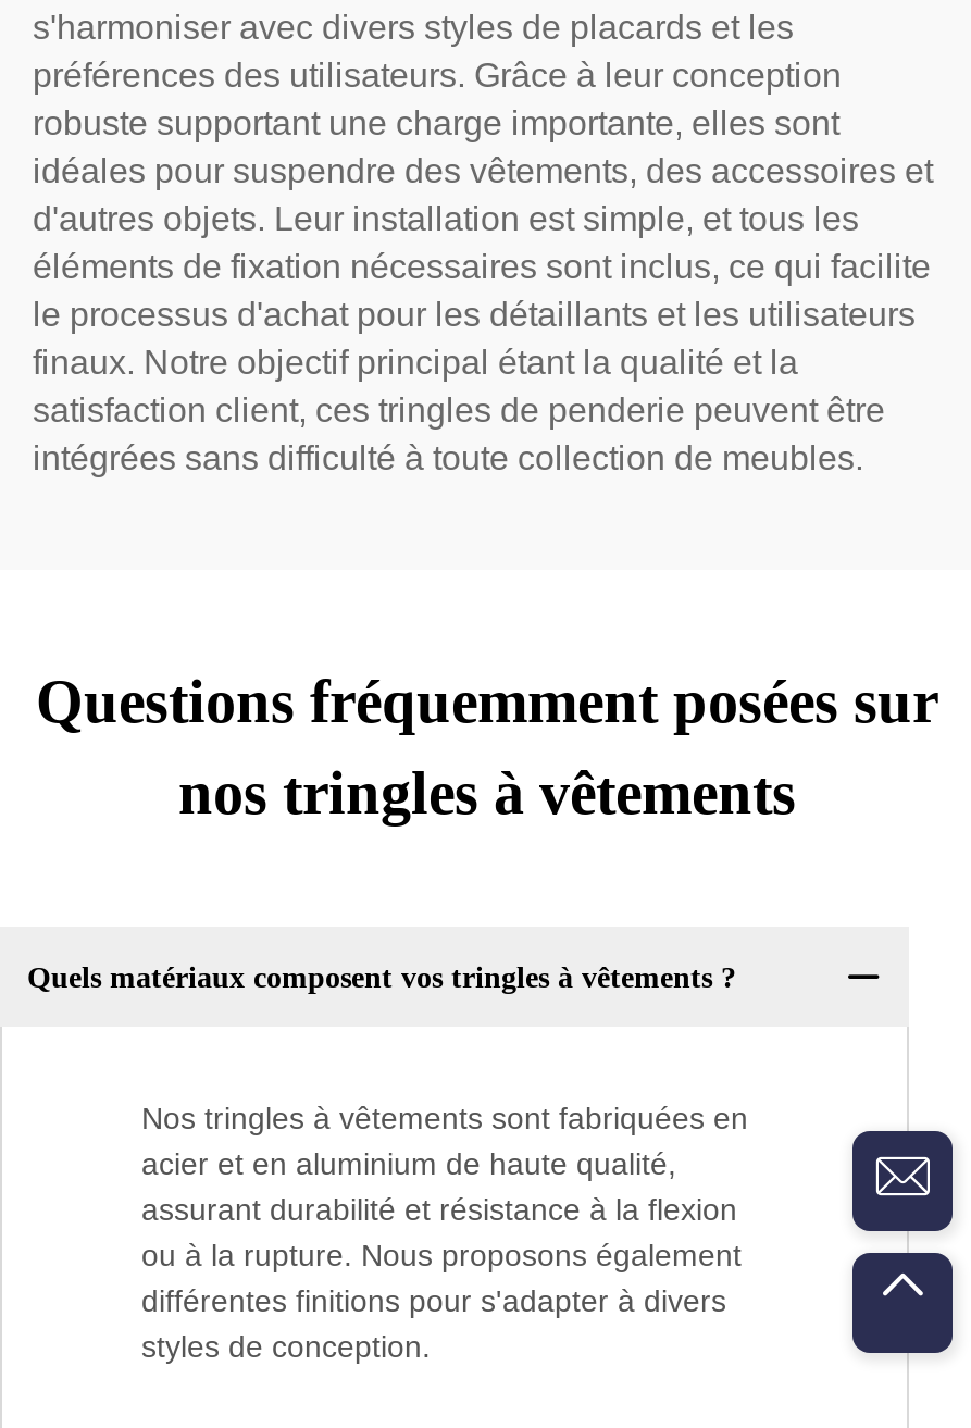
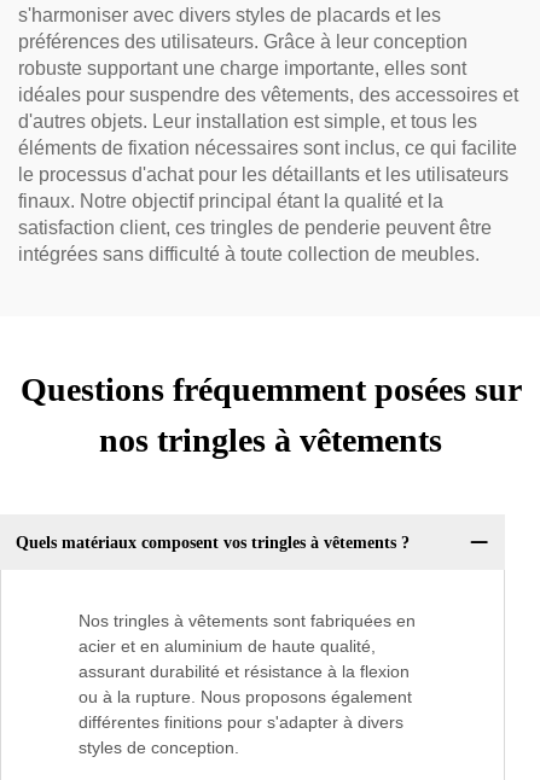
- [image]

- [image]
